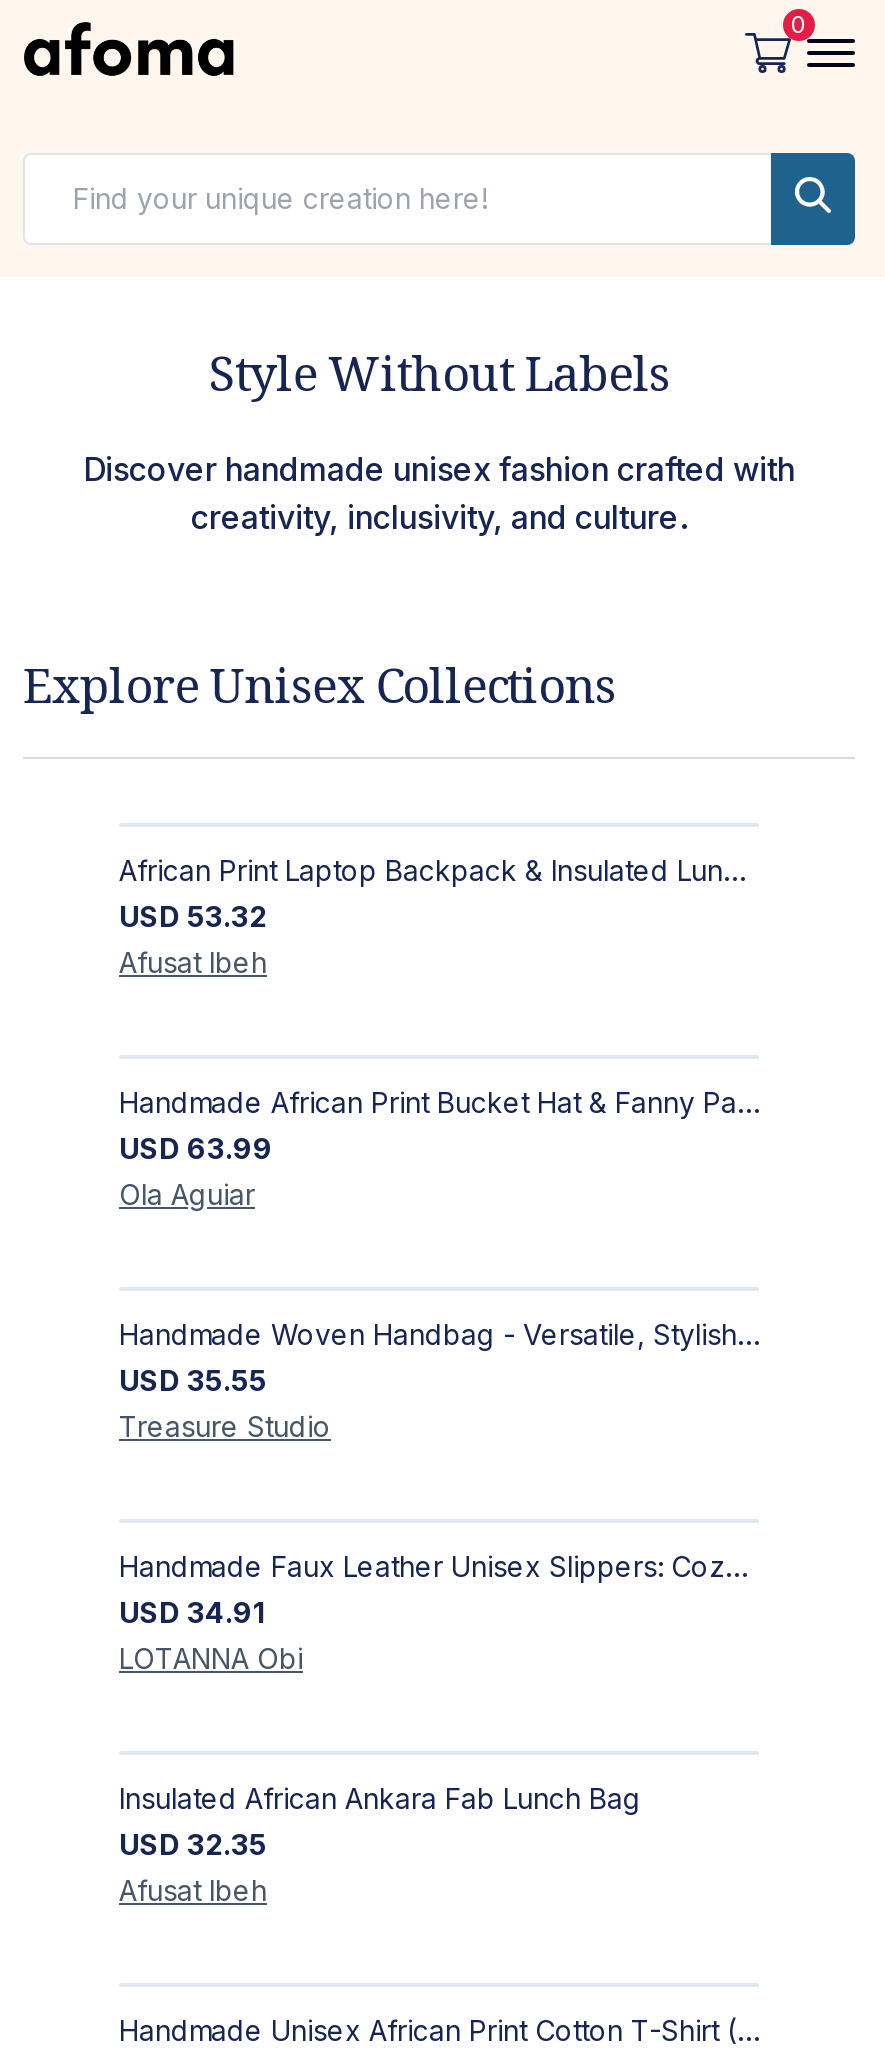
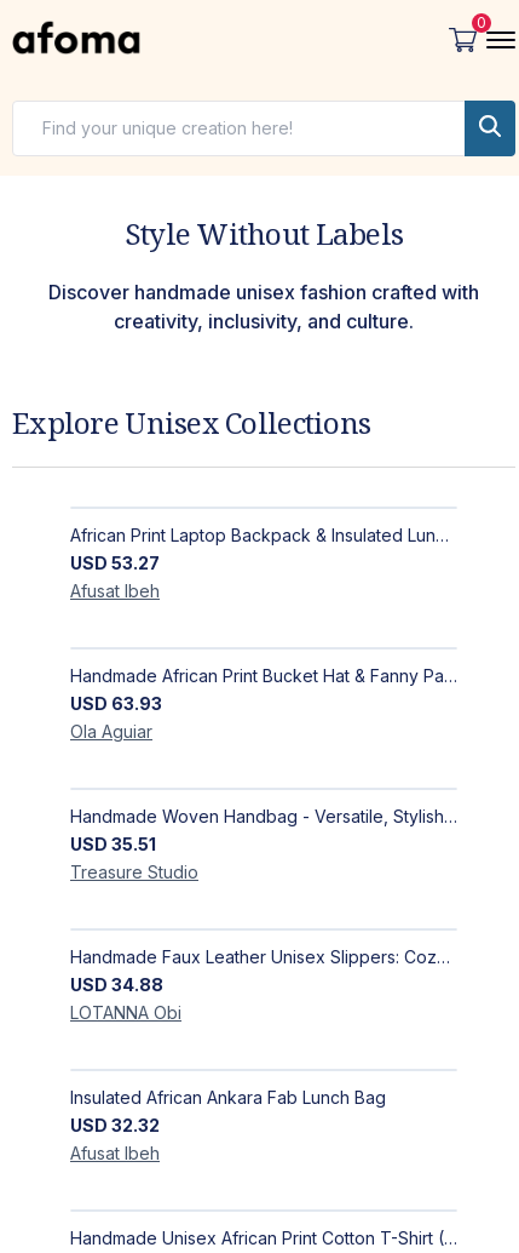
- USD 53.32
+ USD 53.27

- USD 63.99
+ USD 63.93

- USD 35.55
+ USD 35.51

- USD 34.91
+ USD 34.88

- USD 32.35
+ USD 32.32
